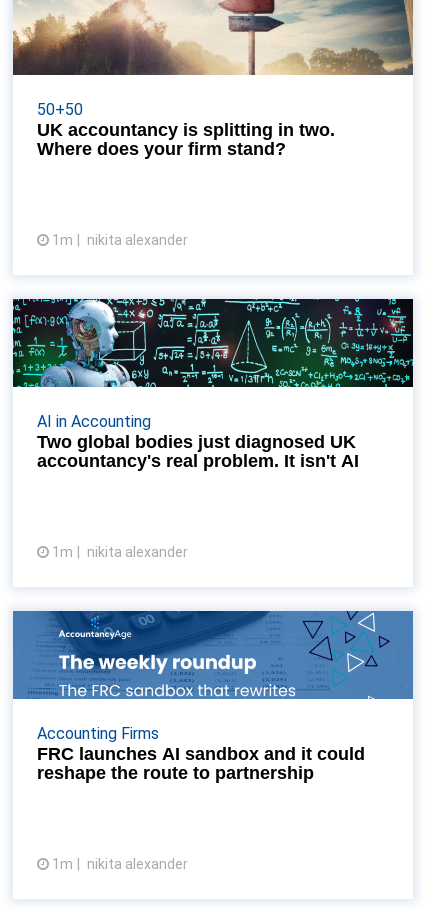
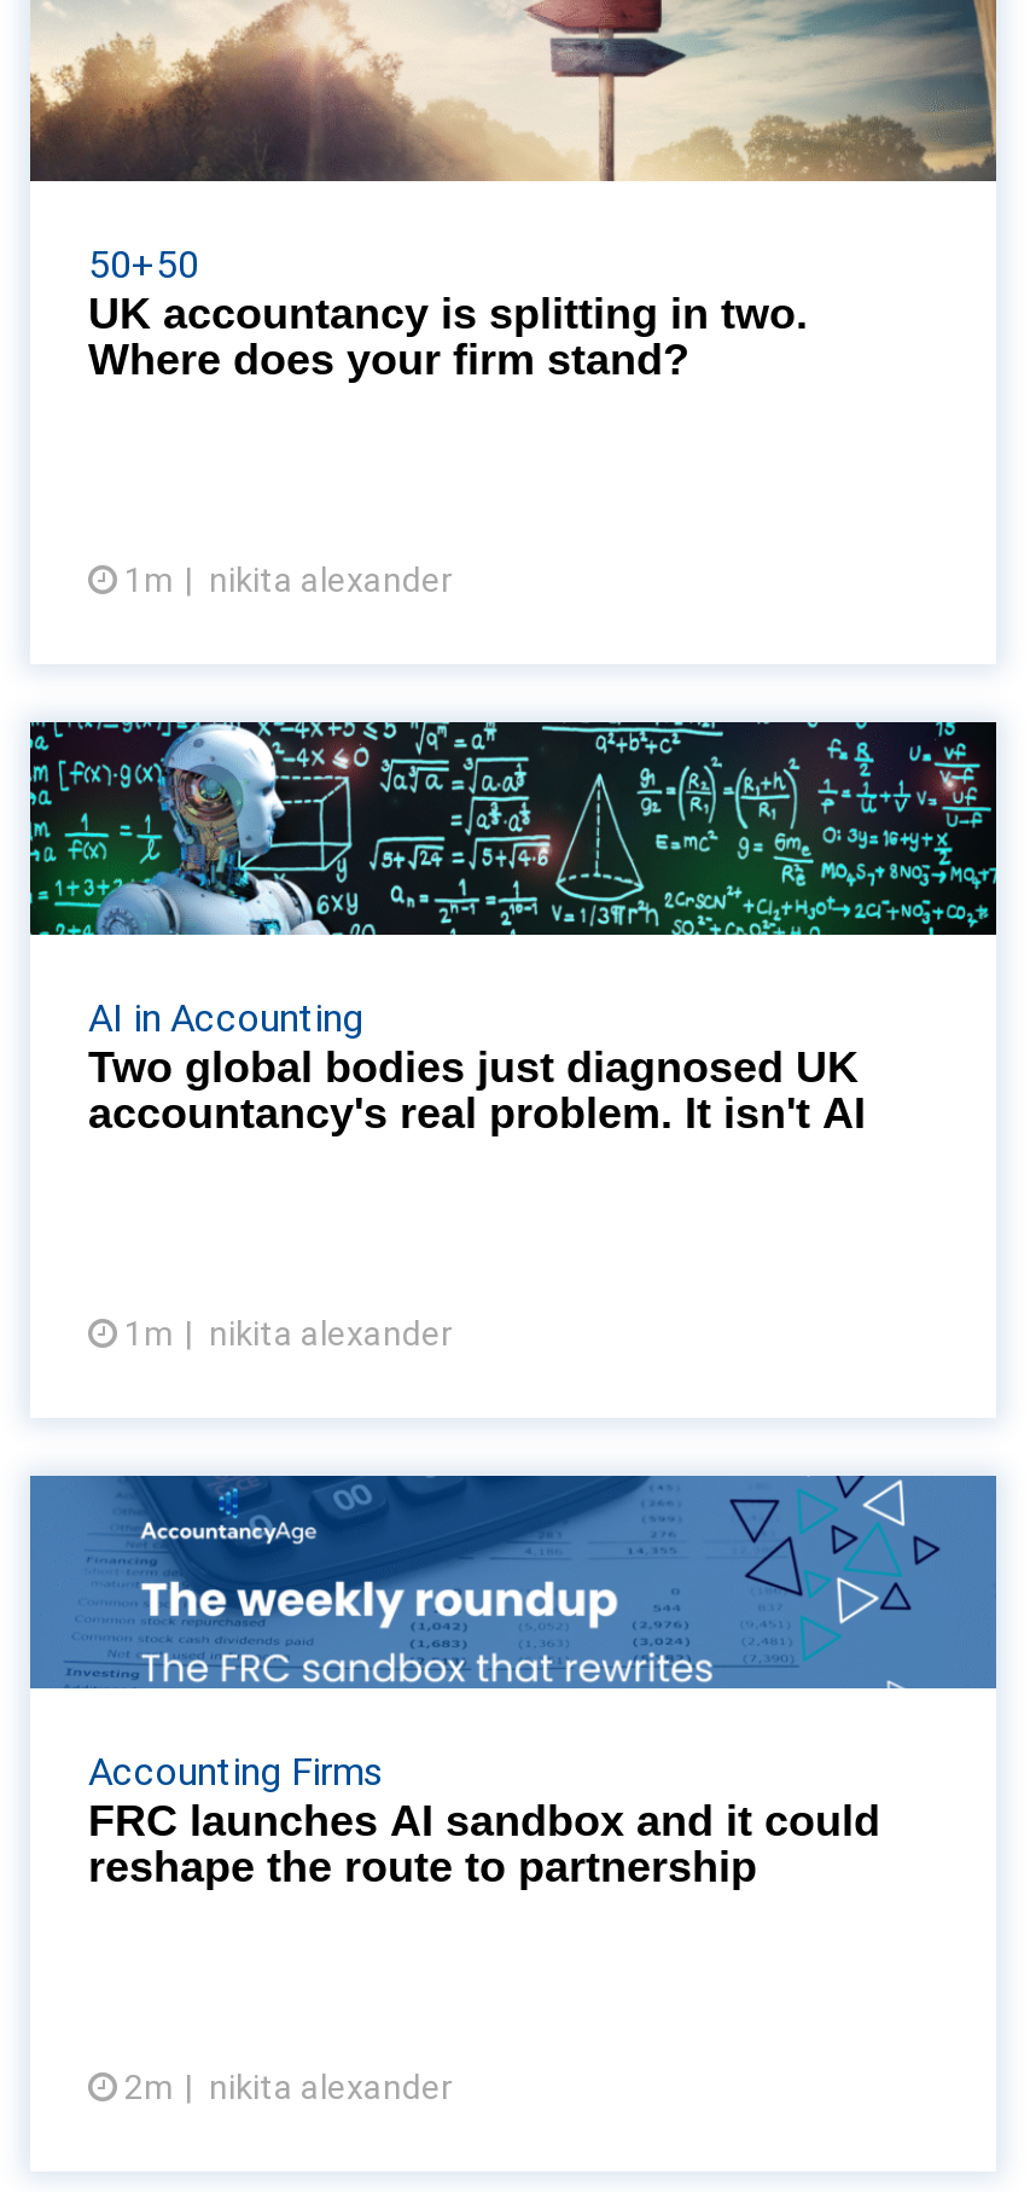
- 1m
+ 2m
